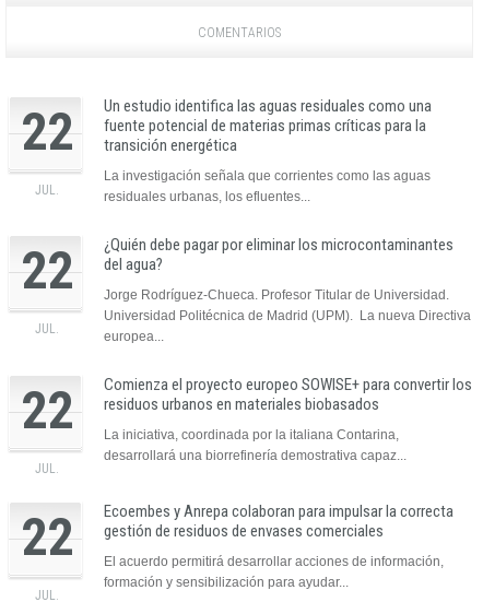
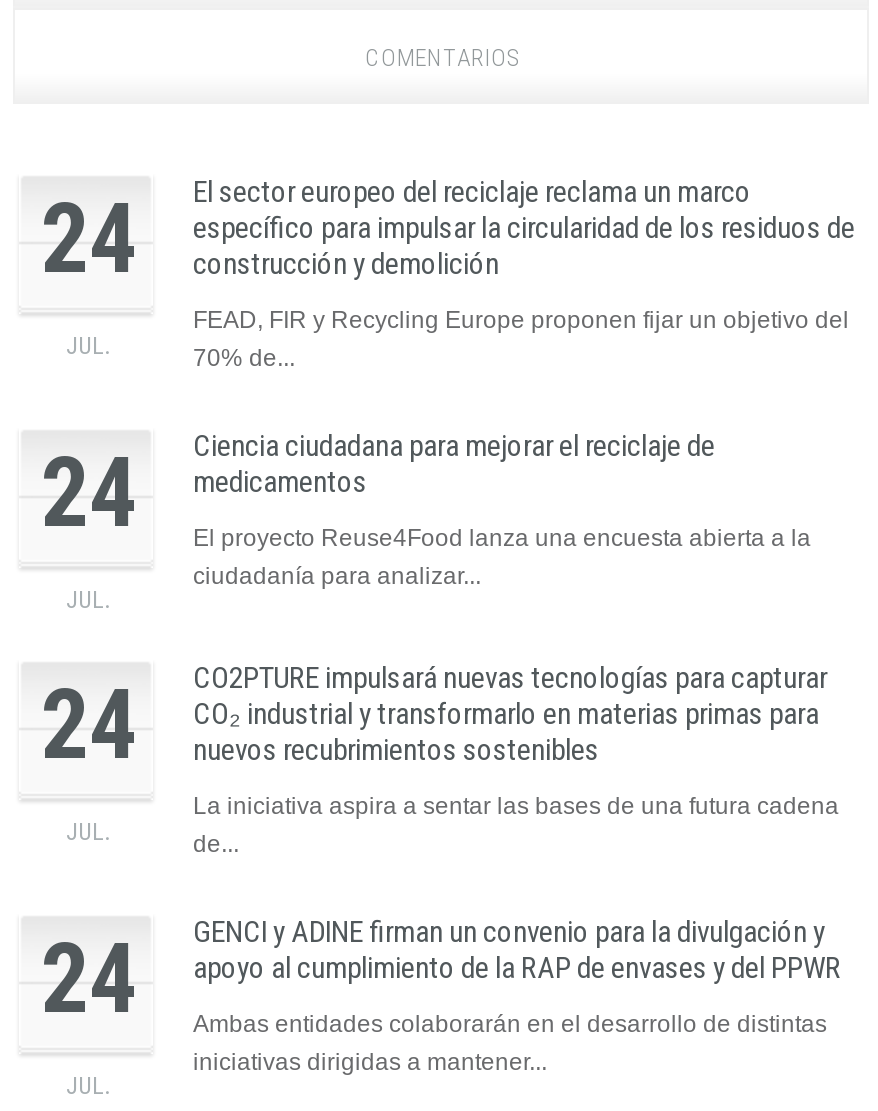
- 22
+ 24

- Un estudio identifica las aguas residuales como una
- fuente potencial de materias primas críticas para la
- transición energética
+ El sector europeo del reciclaje reclama un marco
+ específico para impulsar la circularidad de los residuos de
+ construcción y demolición

- La investigación señala que corrientes como las aguas
- residuales urbanas, los efluentes...
+ FEAD, FIR y Recycling Europe proponen fijar un objetivo del
+ 70% de...

- 22
+ 24

- ¿Quién debe pagar por eliminar los microcontaminantes
- del agua?
+ Ciencia ciudadana para mejorar el reciclaje de
+ medicamentos

- Jorge Rodríguez-Chueca. Profesor Titular de Universidad.
- Universidad Politécnica de Madrid (UPM). La nueva Directiva
- europea...
+ El proyecto Reuse4Food lanza una encuesta abierta a la
+ ciudadanía para analizar...

- 22
+ 24

- Comienza el proyecto europeo SOWISE+ para convertir los
- residuos urbanos en materiales biobasados
+ CO2PTURE impulsará nuevas tecnologías para capturar
+ CO₂ industrial y transformarlo en materias primas para
+ nuevos recubrimientos sostenibles

- La iniciativa, coordinada por la italiana Contarina,
- desarrollará una biorrefinería demostrativa capaz...
+ La iniciativa aspira a sentar las bases de una futura cadena
+ de...

- 22
+ 24

- Ecoembes y Anrepa colaboran para impulsar la correcta
- gestión de residuos de envases comerciales
+ GENCI y ADINE firman un convenio para la divulgación y
+ apoyo al cumplimiento de la RAP de envases y del PPWR

- El acuerdo permitirá desarrollar acciones de información,
- formación y sensibilización para ayudar...
+ Ambas entidades colaborarán en el desarrollo de distintas
+ iniciativas dirigidas a mantener...
